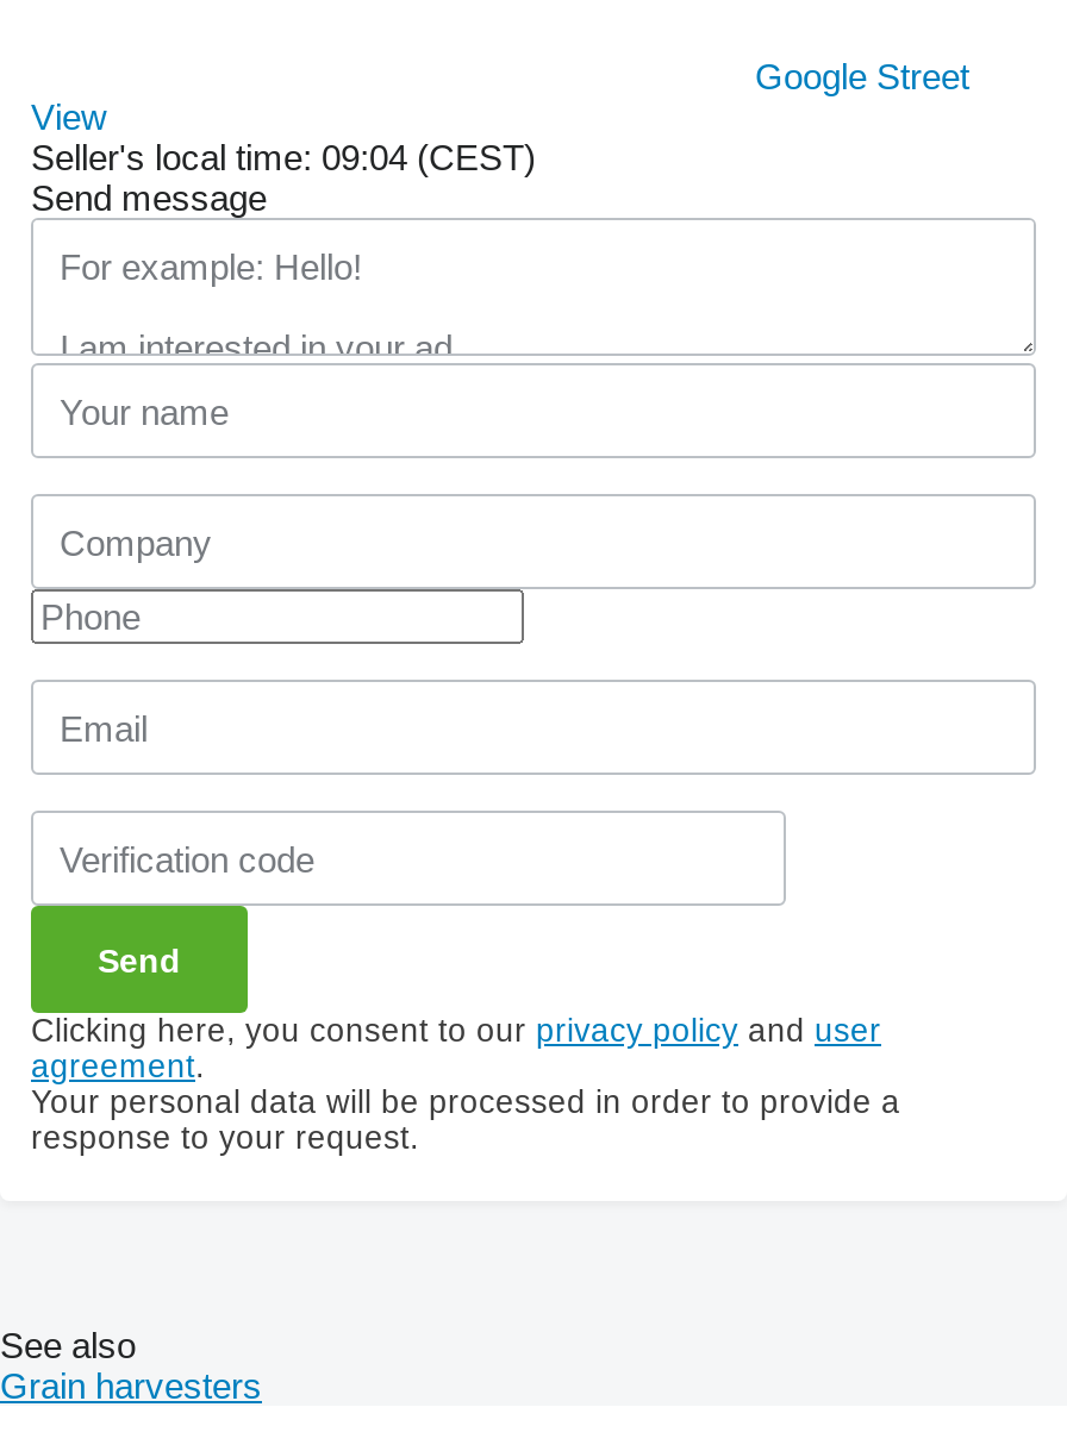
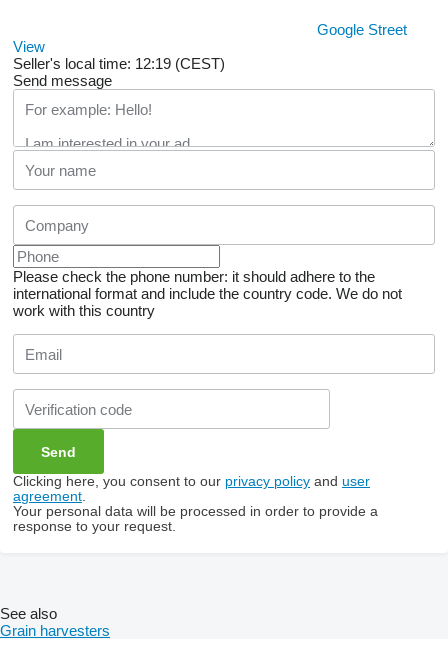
- Seller's local time: 09:04 (CEST)
+ Seller's local time: 12:19 (CEST)

+ Please check the phone number: it should adhere to the
+ international format and include the country code. We do not
+ work with this country
